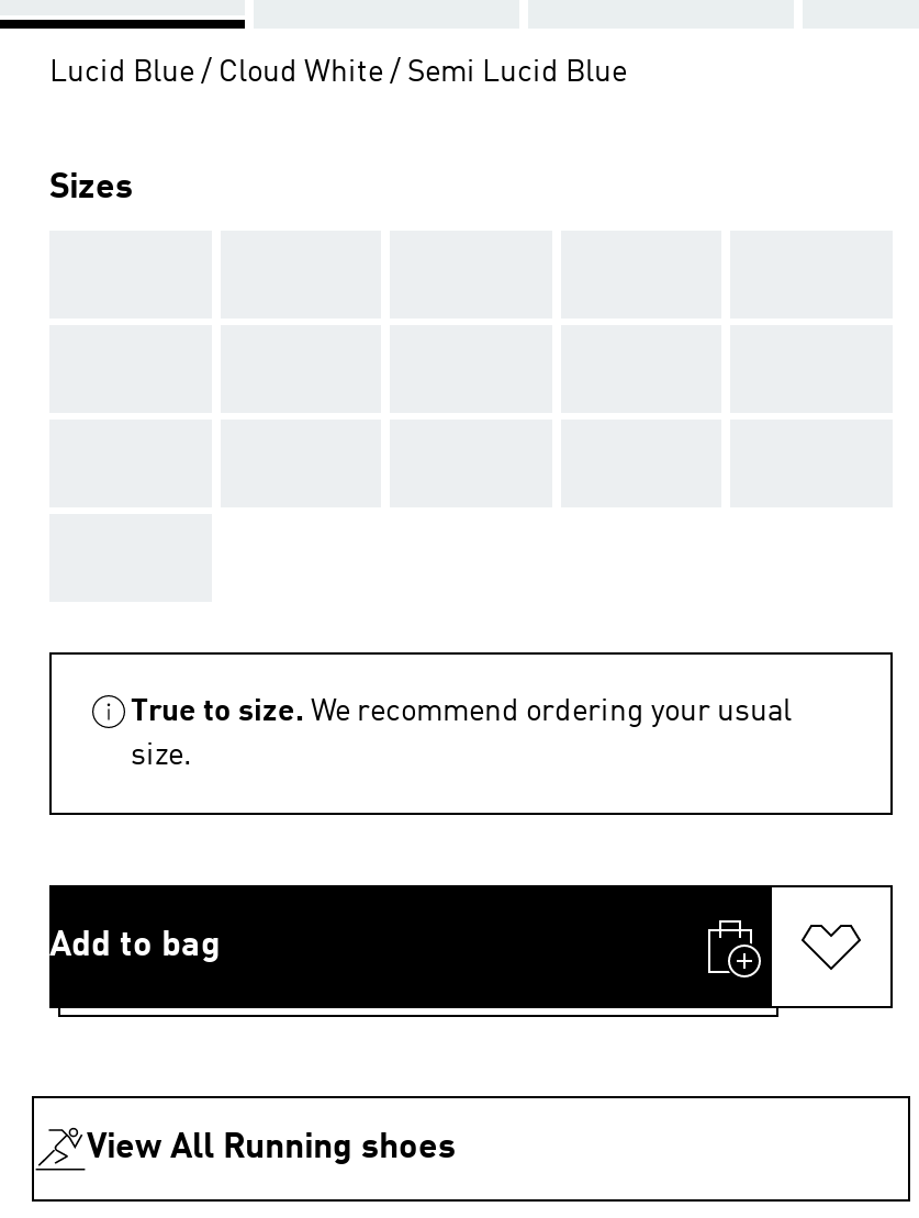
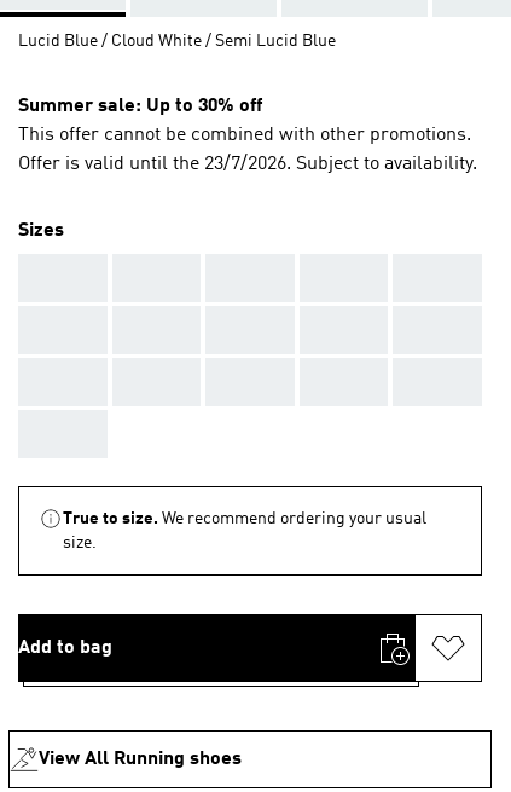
+ Summer sale: Up to 30% off
+ This offer cannot be combined with other promotions.
+ Offer is valid until the 23/7/2026. Subject to availability.
